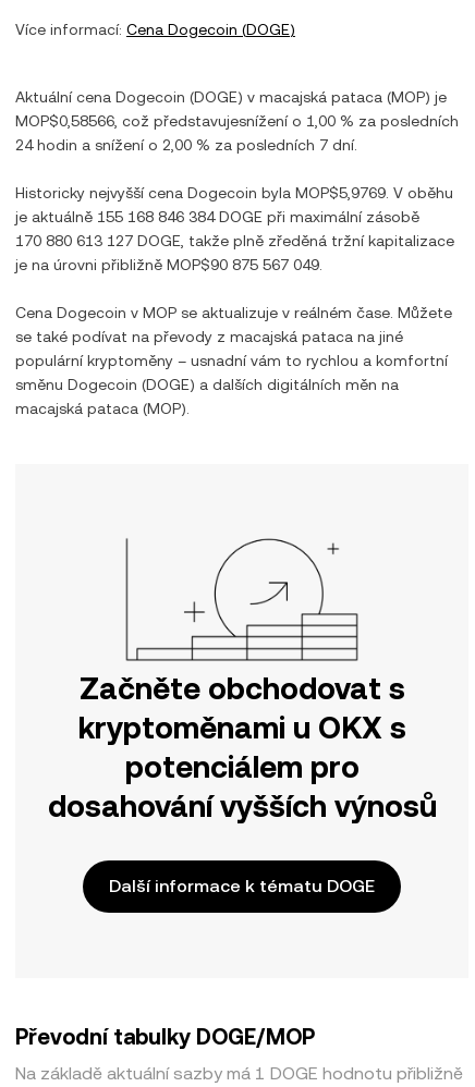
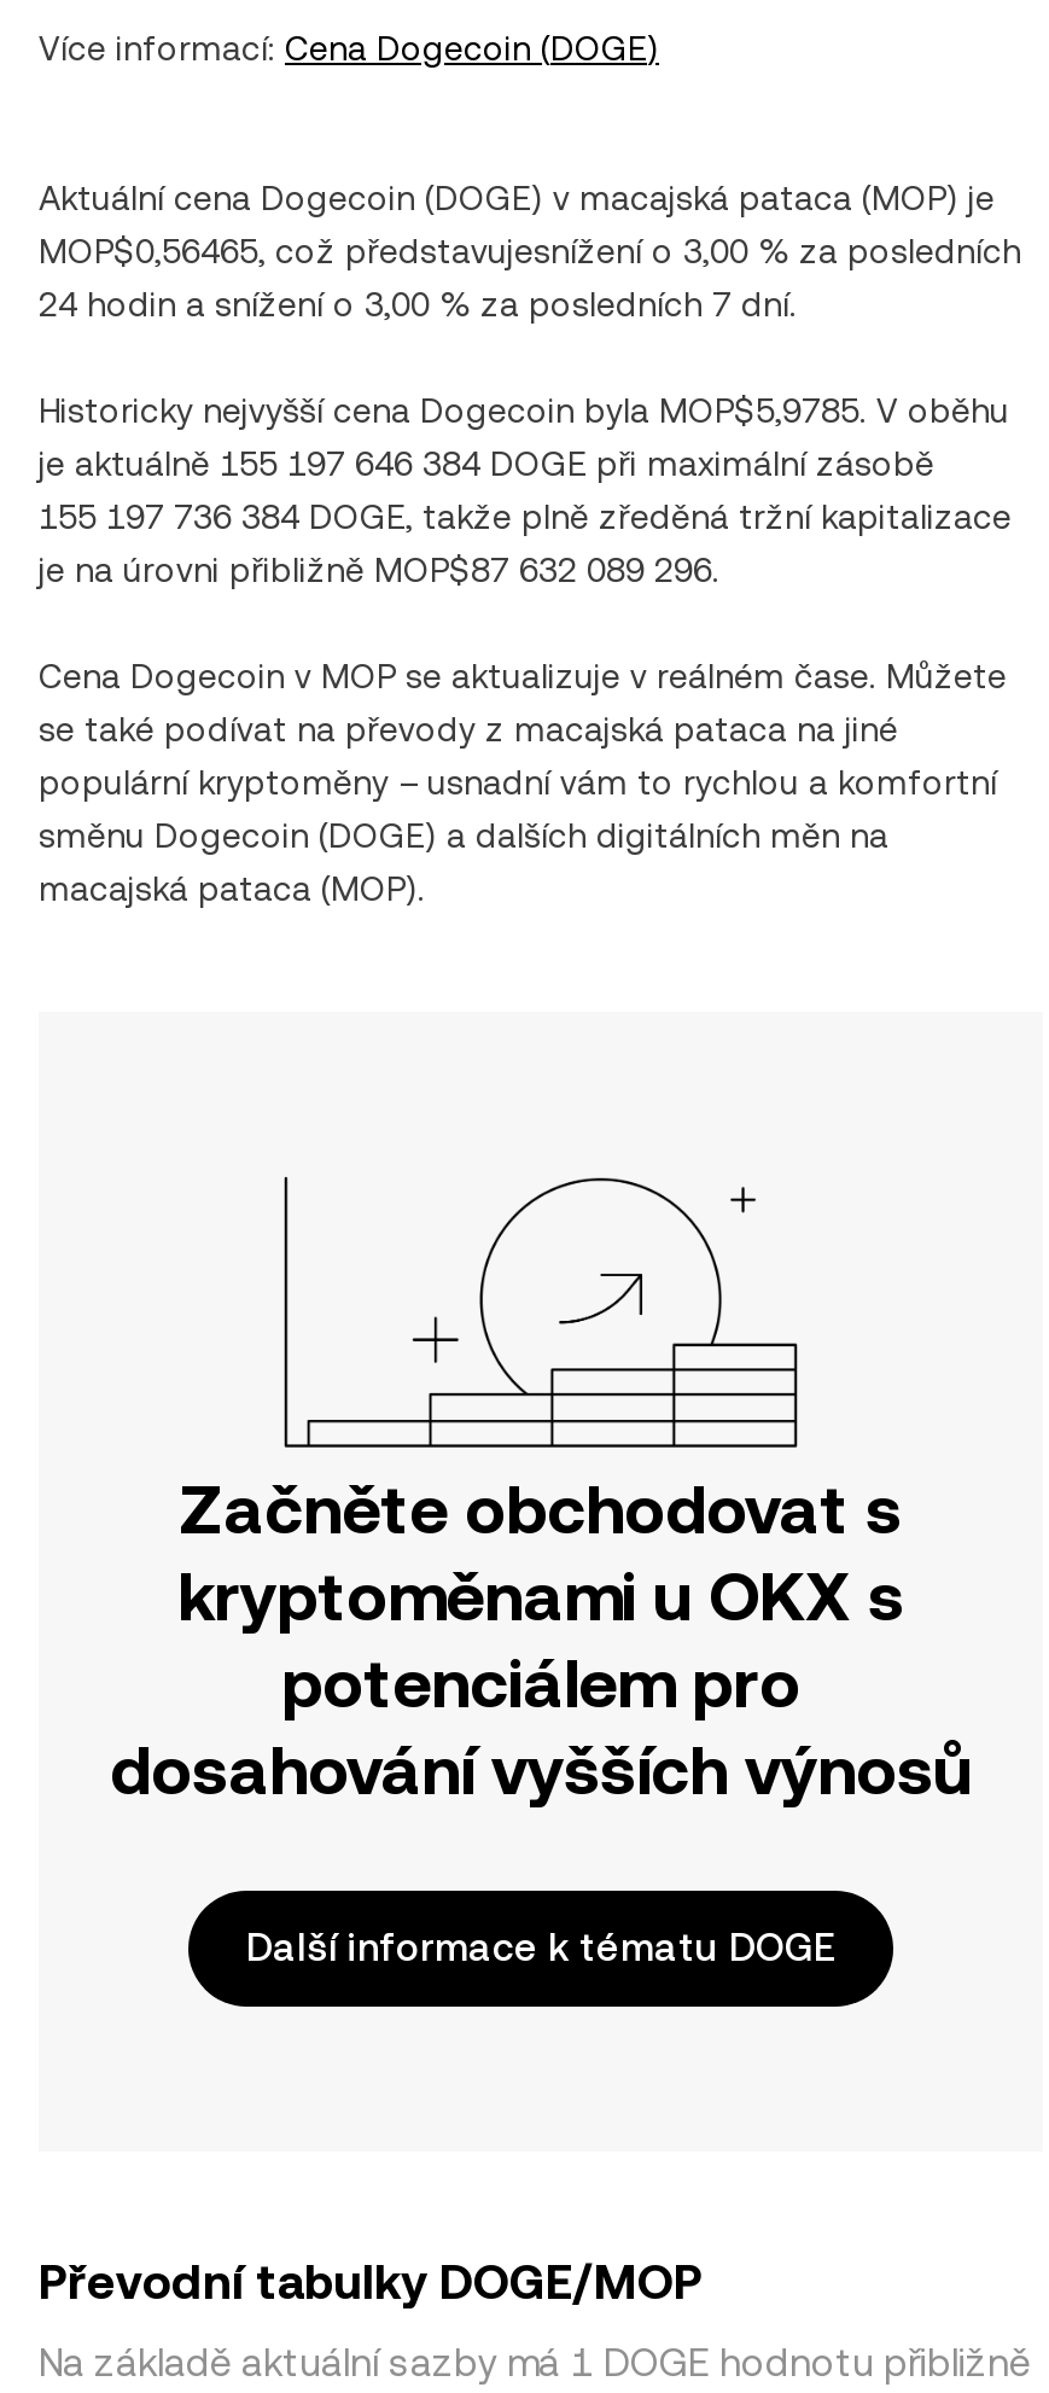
- MOP$0,58566, což představujesnížení o 1,00 % za posledních
+ MOP$0,56465, což představujesnížení o 3,00 % za posledních

- 24 hodin a snížení o 2,00 % za posledních 7 dní.
+ 24 hodin a snížení o 3,00 % za posledních 7 dní.

- Historicky nejvyšší cena Dogecoin byla MOP$5,9769. V oběhu
+ Historicky nejvyšší cena Dogecoin byla MOP$5,9785. V oběhu

- je aktuálně 155 168 846 384 DOGE při maximální zásobě
+ je aktuálně 155 197 646 384 DOGE při maximální zásobě

- 170 880 613 127 DOGE, takže plně zředěná tržní kapitalizace
+ 155 197 736 384 DOGE, takže plně zředěná tržní kapitalizace

- je na úrovni přibližně MOP$90 875 567 049.
+ je na úrovni přibližně MOP$87 632 089 296.
